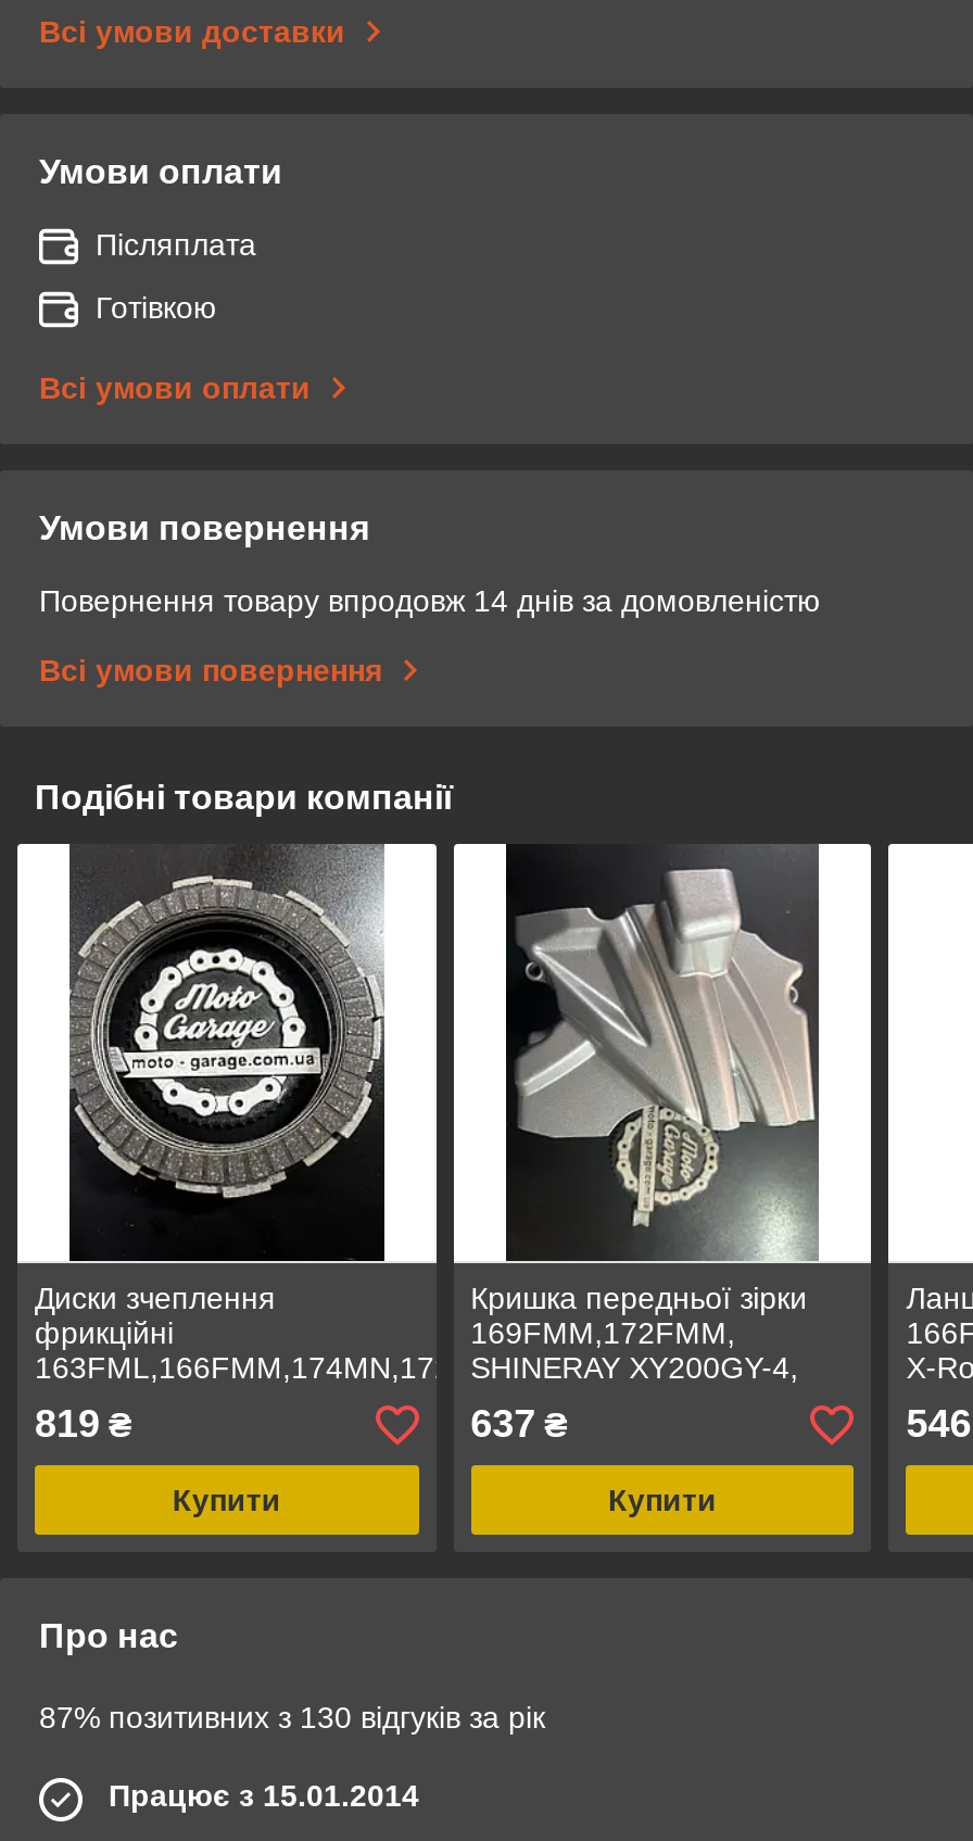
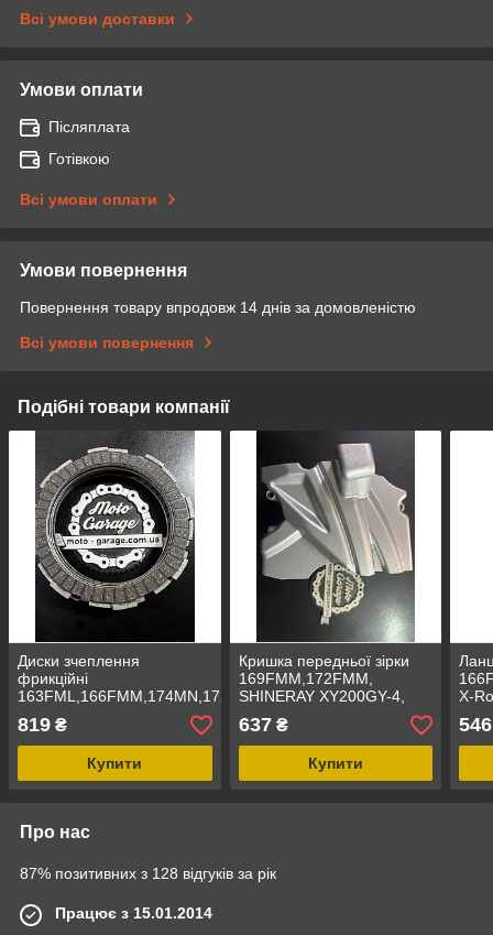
- 87% позитивних з 130 відгуків за рік
+ 87% позитивних з 128 відгуків за рік
